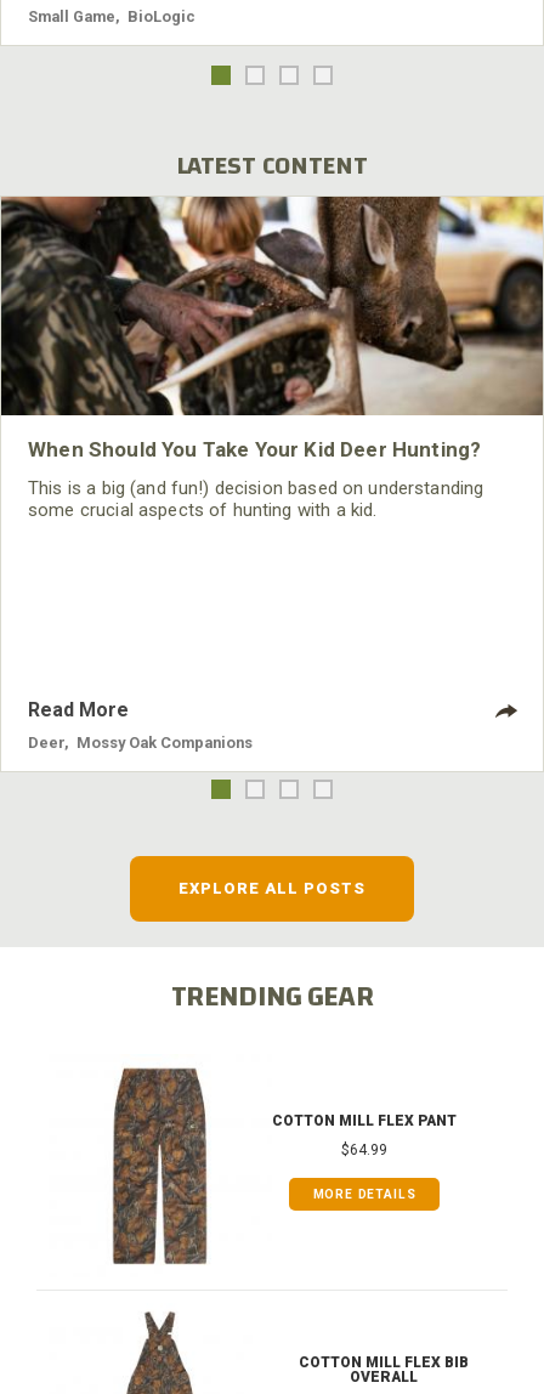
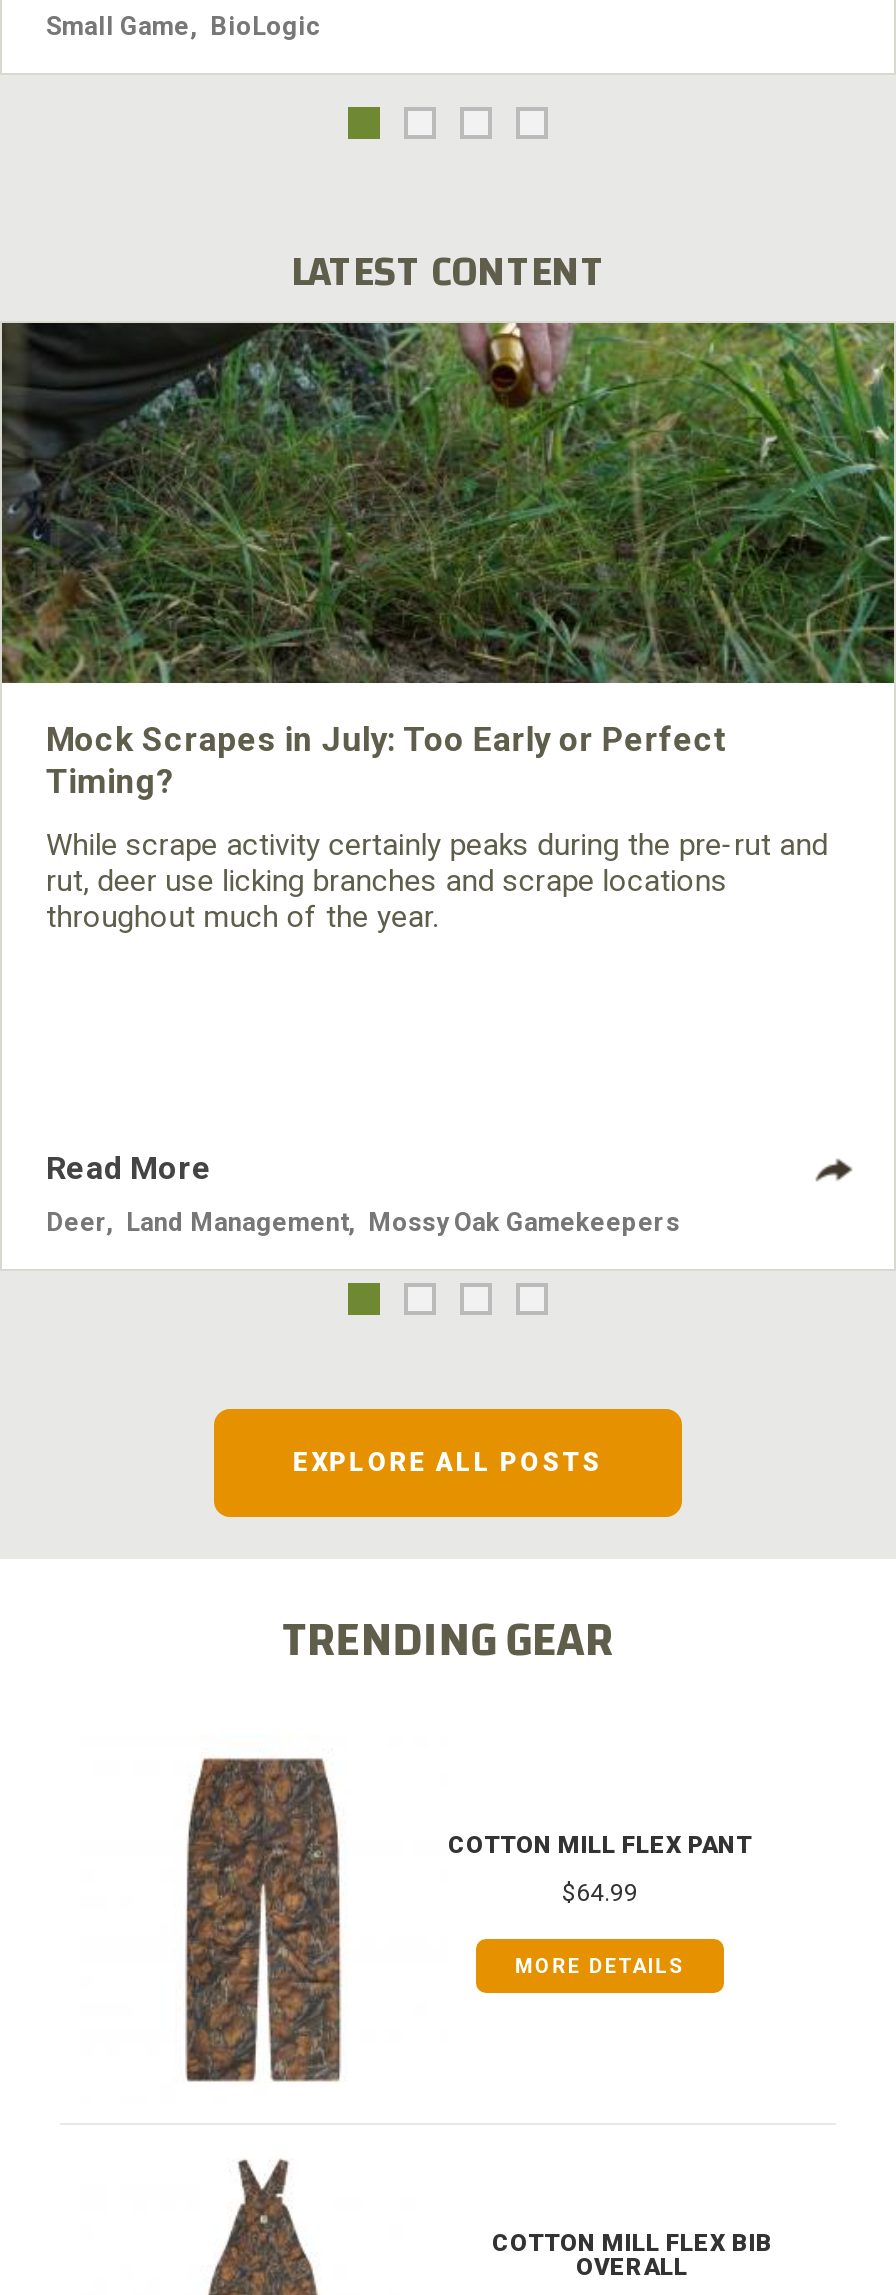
- [image]
- When Should You Take Your Kid Deer Hunting?
+ [image]
+ Mock Scrapes in July: Too Early or Perfect
+ Timing?

- This is a big (and fun!) decision based on understanding
- some crucial aspects of hunting with a kid.
+ While scrape activity certainly peaks during the pre-rut and
+ rut, deer use licking branches and scrape locations
+ throughout much of the year.

- Deer , Mossy Oak Companions
+ Deer , Land Management , Mossy Oak Gamekeepers
